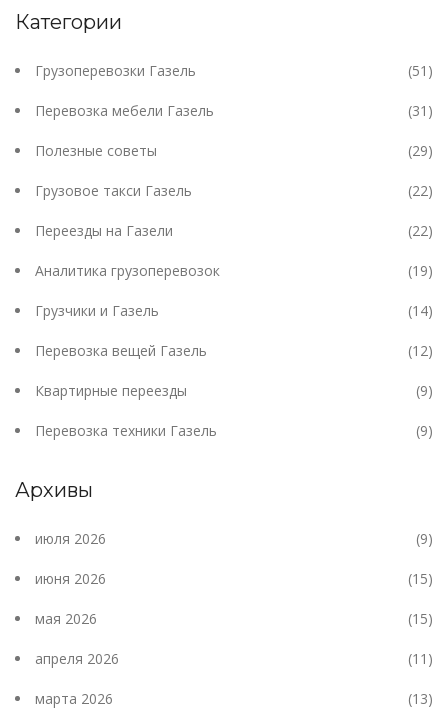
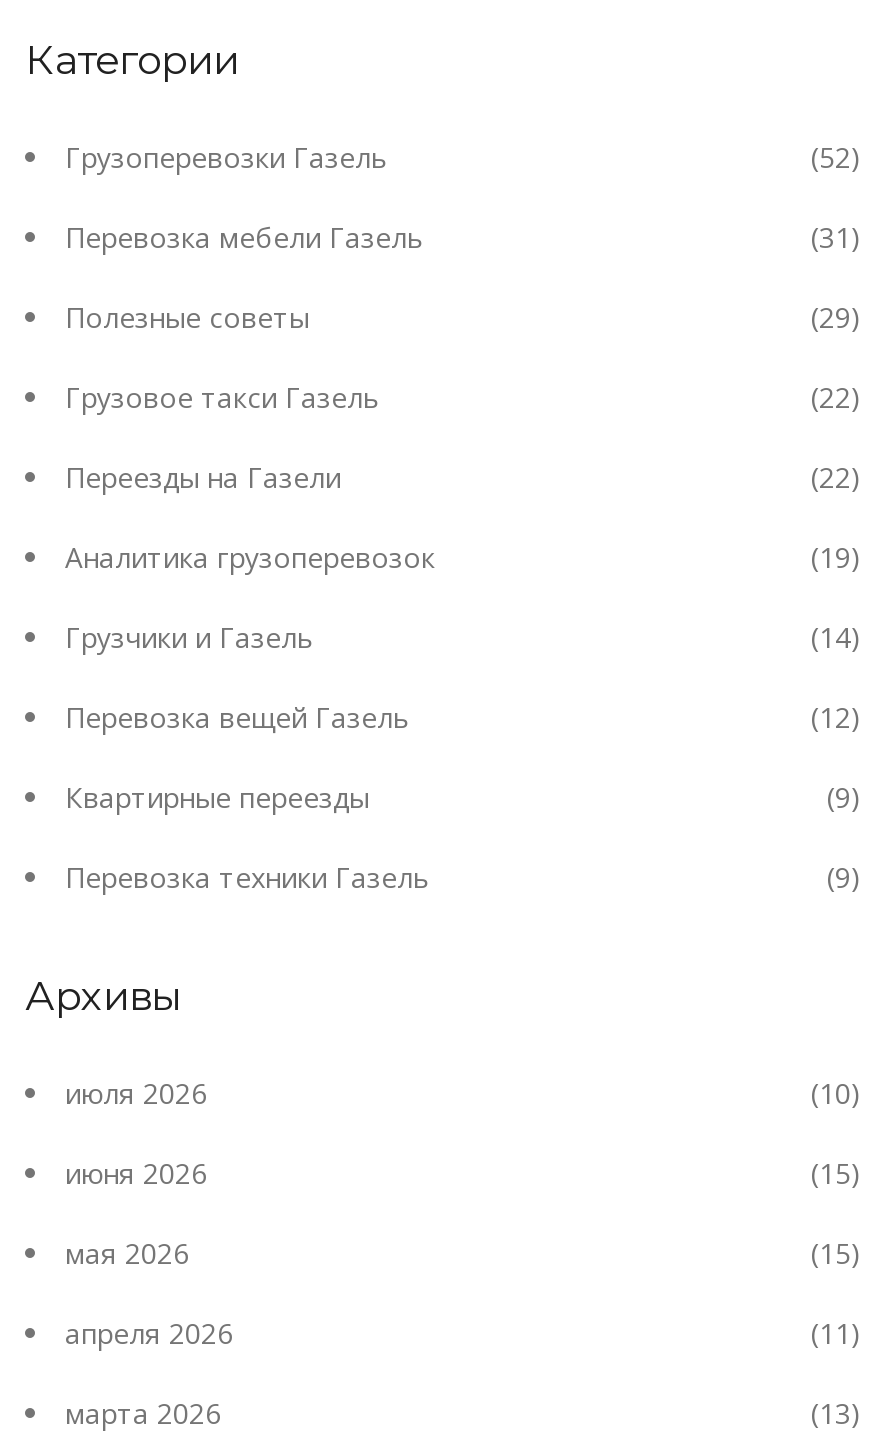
- (51)
+ (52)

- (9)
+ (10)
